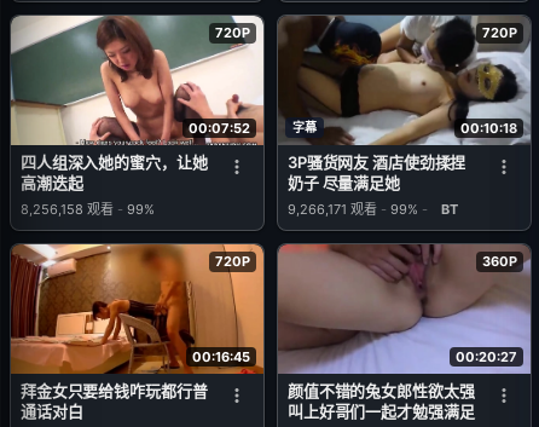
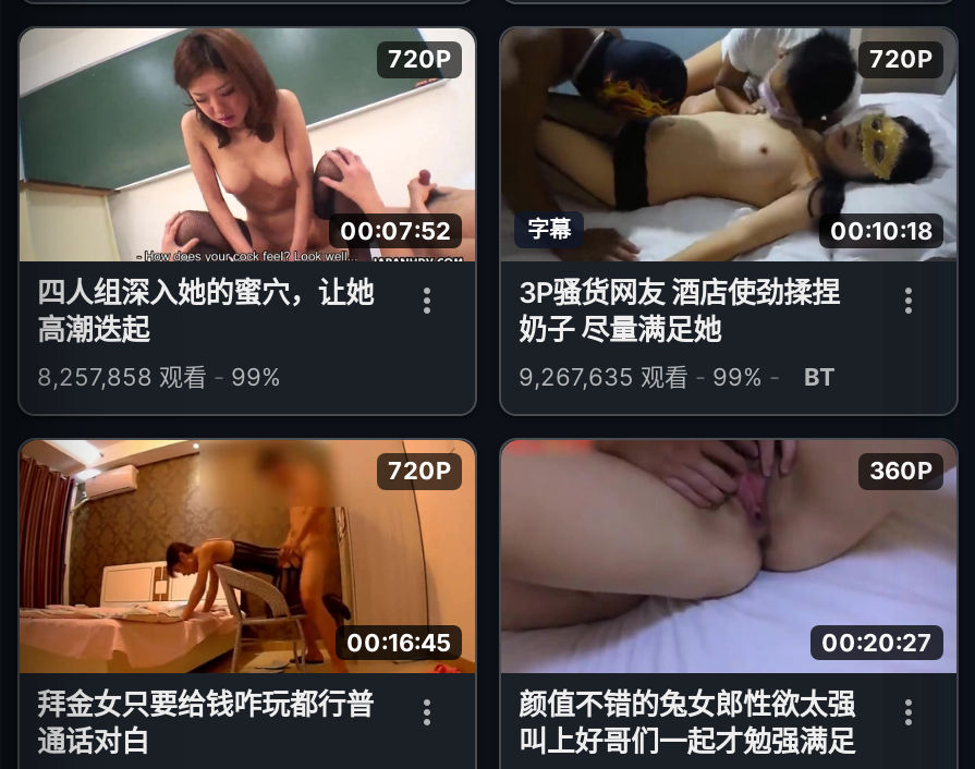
- 8,256,158观看 - 99%
+ 8,257,858观看 - 99%

- 9,266,171观看 - 99% - BT
+ 9,267,635观看 - 99% - BT
